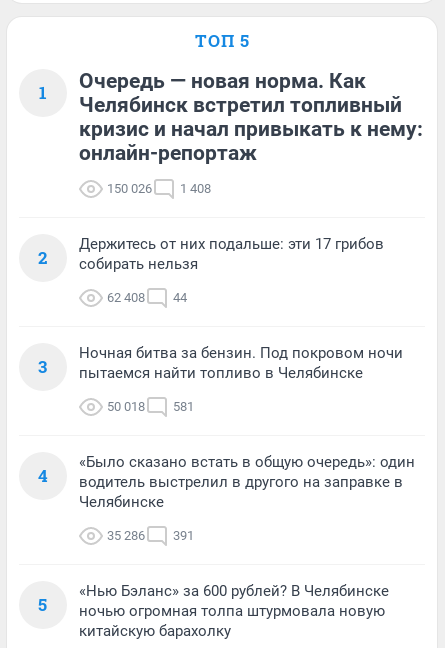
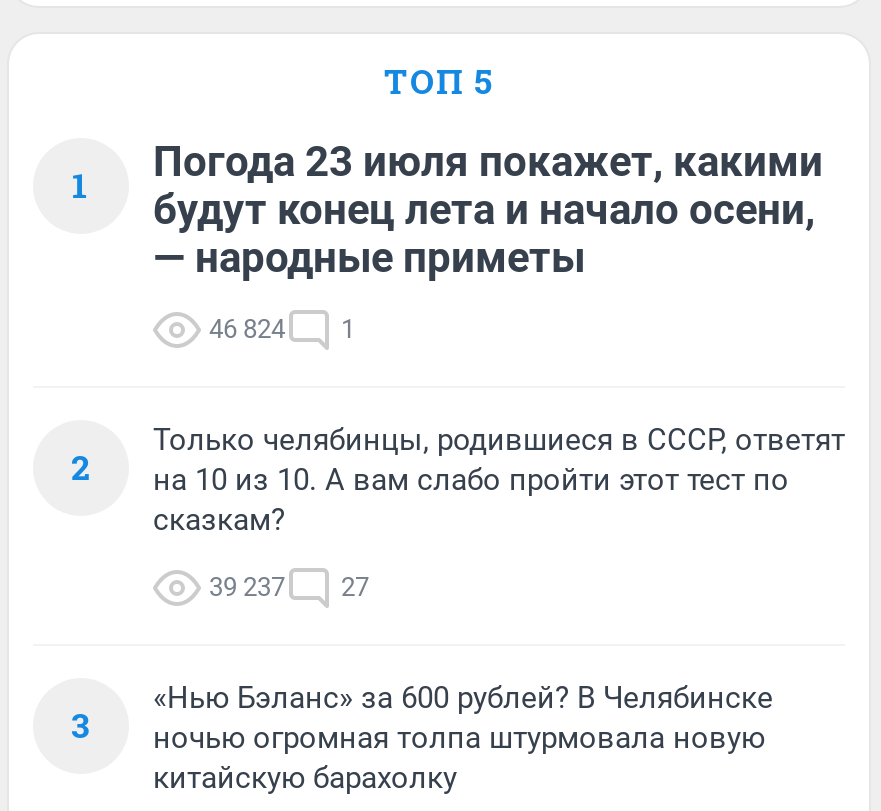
- Очередь — новая норма. Как
- Челябинск встретил топливный
- кризис и начал привыкать к нему:
- онлайн-репортаж
+ Погода 23 июля покажет, какими
+ будут конец лета и начало осени,
+ — народные приметы

- 150 026
- 1 408
+ 46 824
+ 1

- Держитесь от них подальше: эти 17 грибов
- собирать нельзя
+ Только челябинцы, родившиеся в СССР, ответят
+ на 10 из 10. А вам слабо пройти этот тест по
+ сказкам?

- 62 408
- 44
+ 39 237
+ 27

- Ночная битва за бензин. Под покровом ночи
- пытаемся найти топливо в Челябинске
- 50 018
- 581
- 4

- «Было сказано встать в общую очередь»: один
- водитель выстрелил в другого на заправке в
- Челябинске
- 35 286
- 391
- 5
